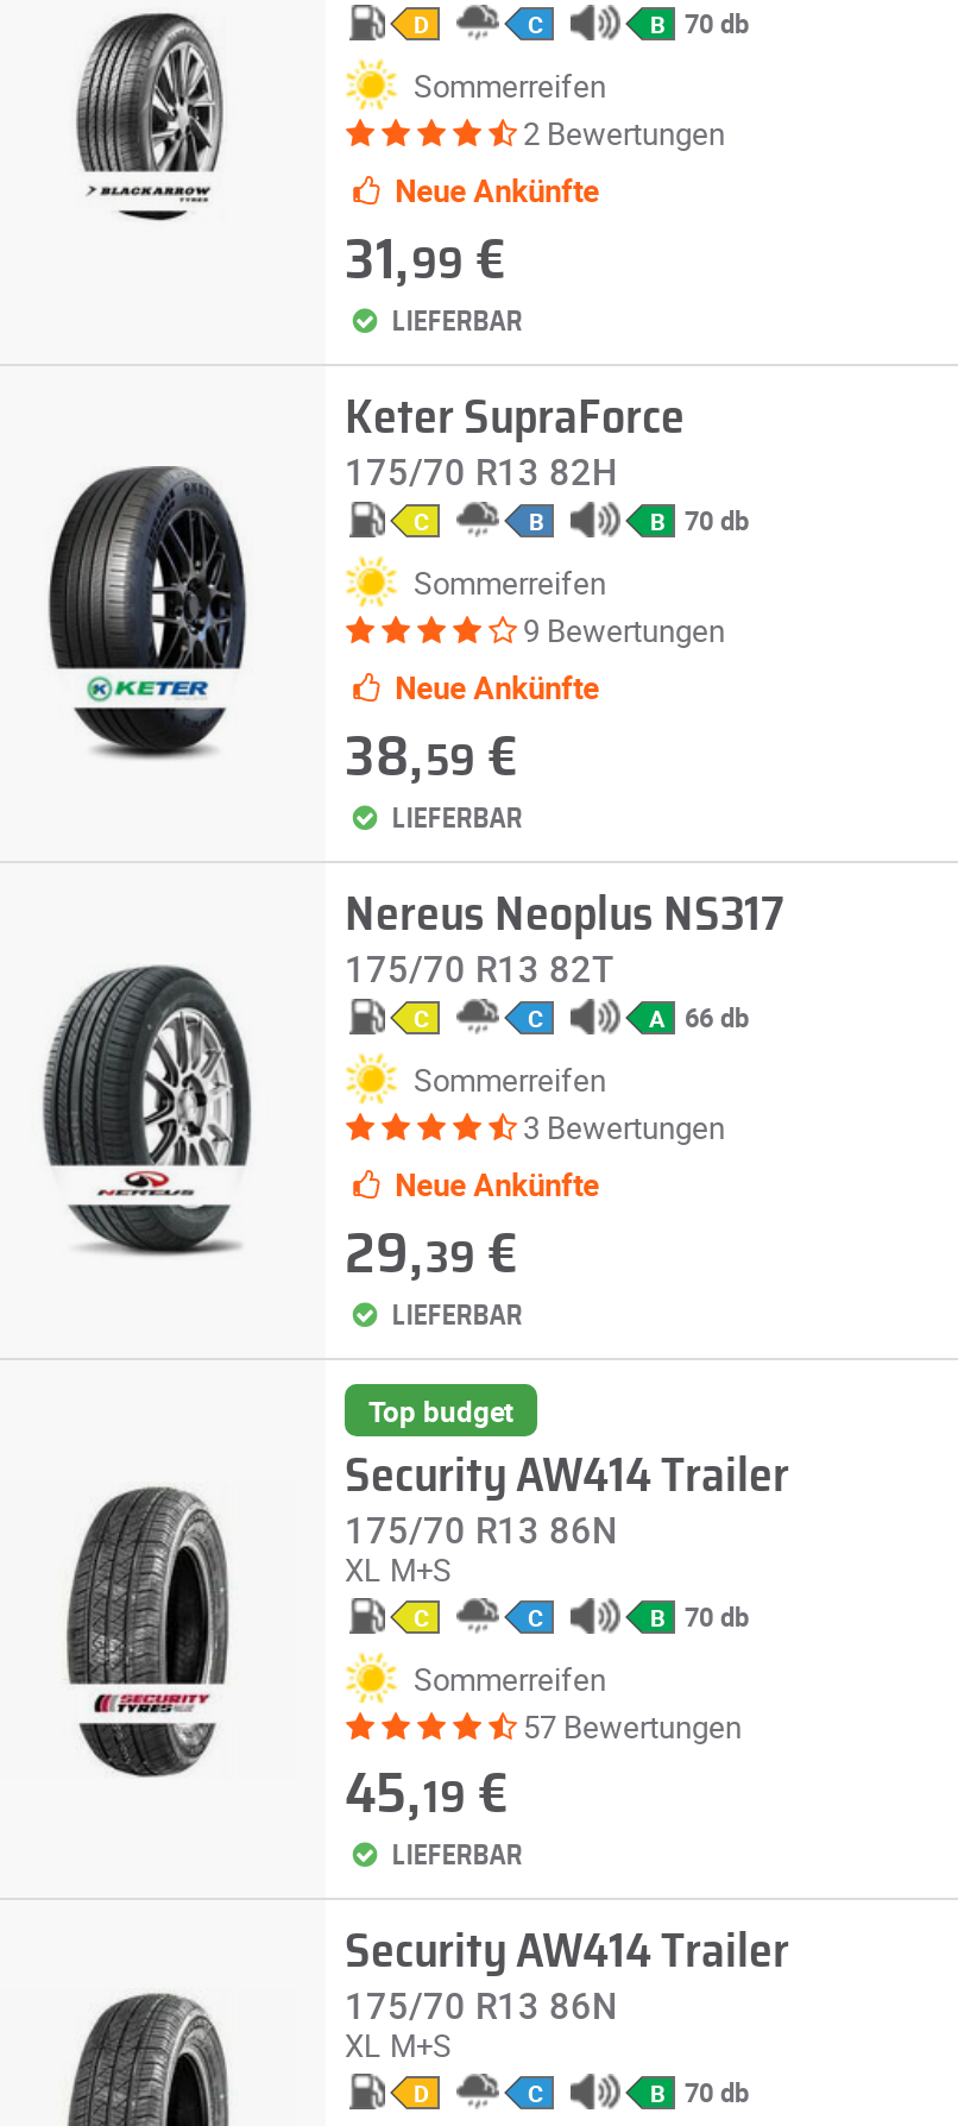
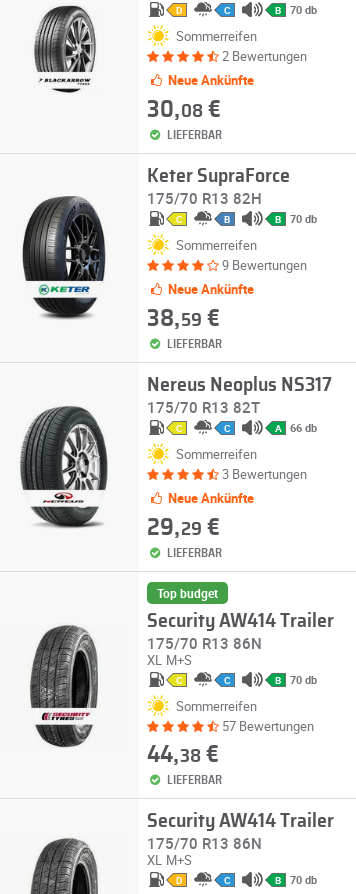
- 31,99 €
+ 30,08 €

- 29,39 €
+ 29,29 €

- 45,19 €
+ 44,38 €
